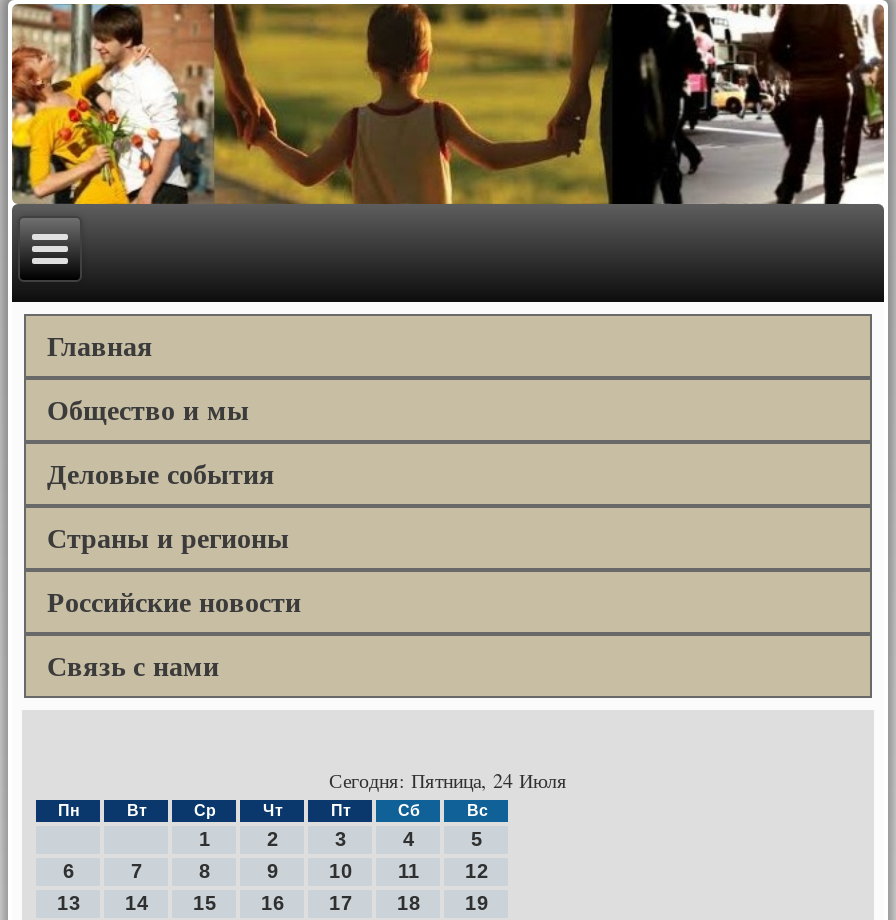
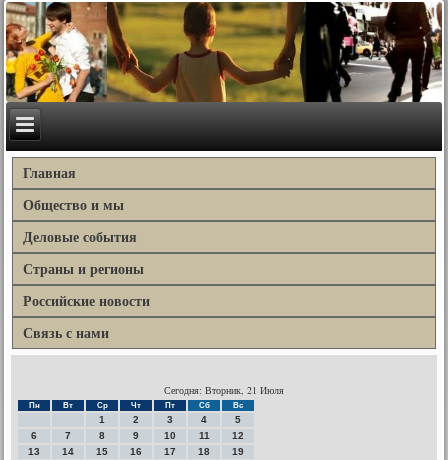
- Сегодня: Пятница, 24 Июля
+ Сегодня: Вторник, 21 Июля
